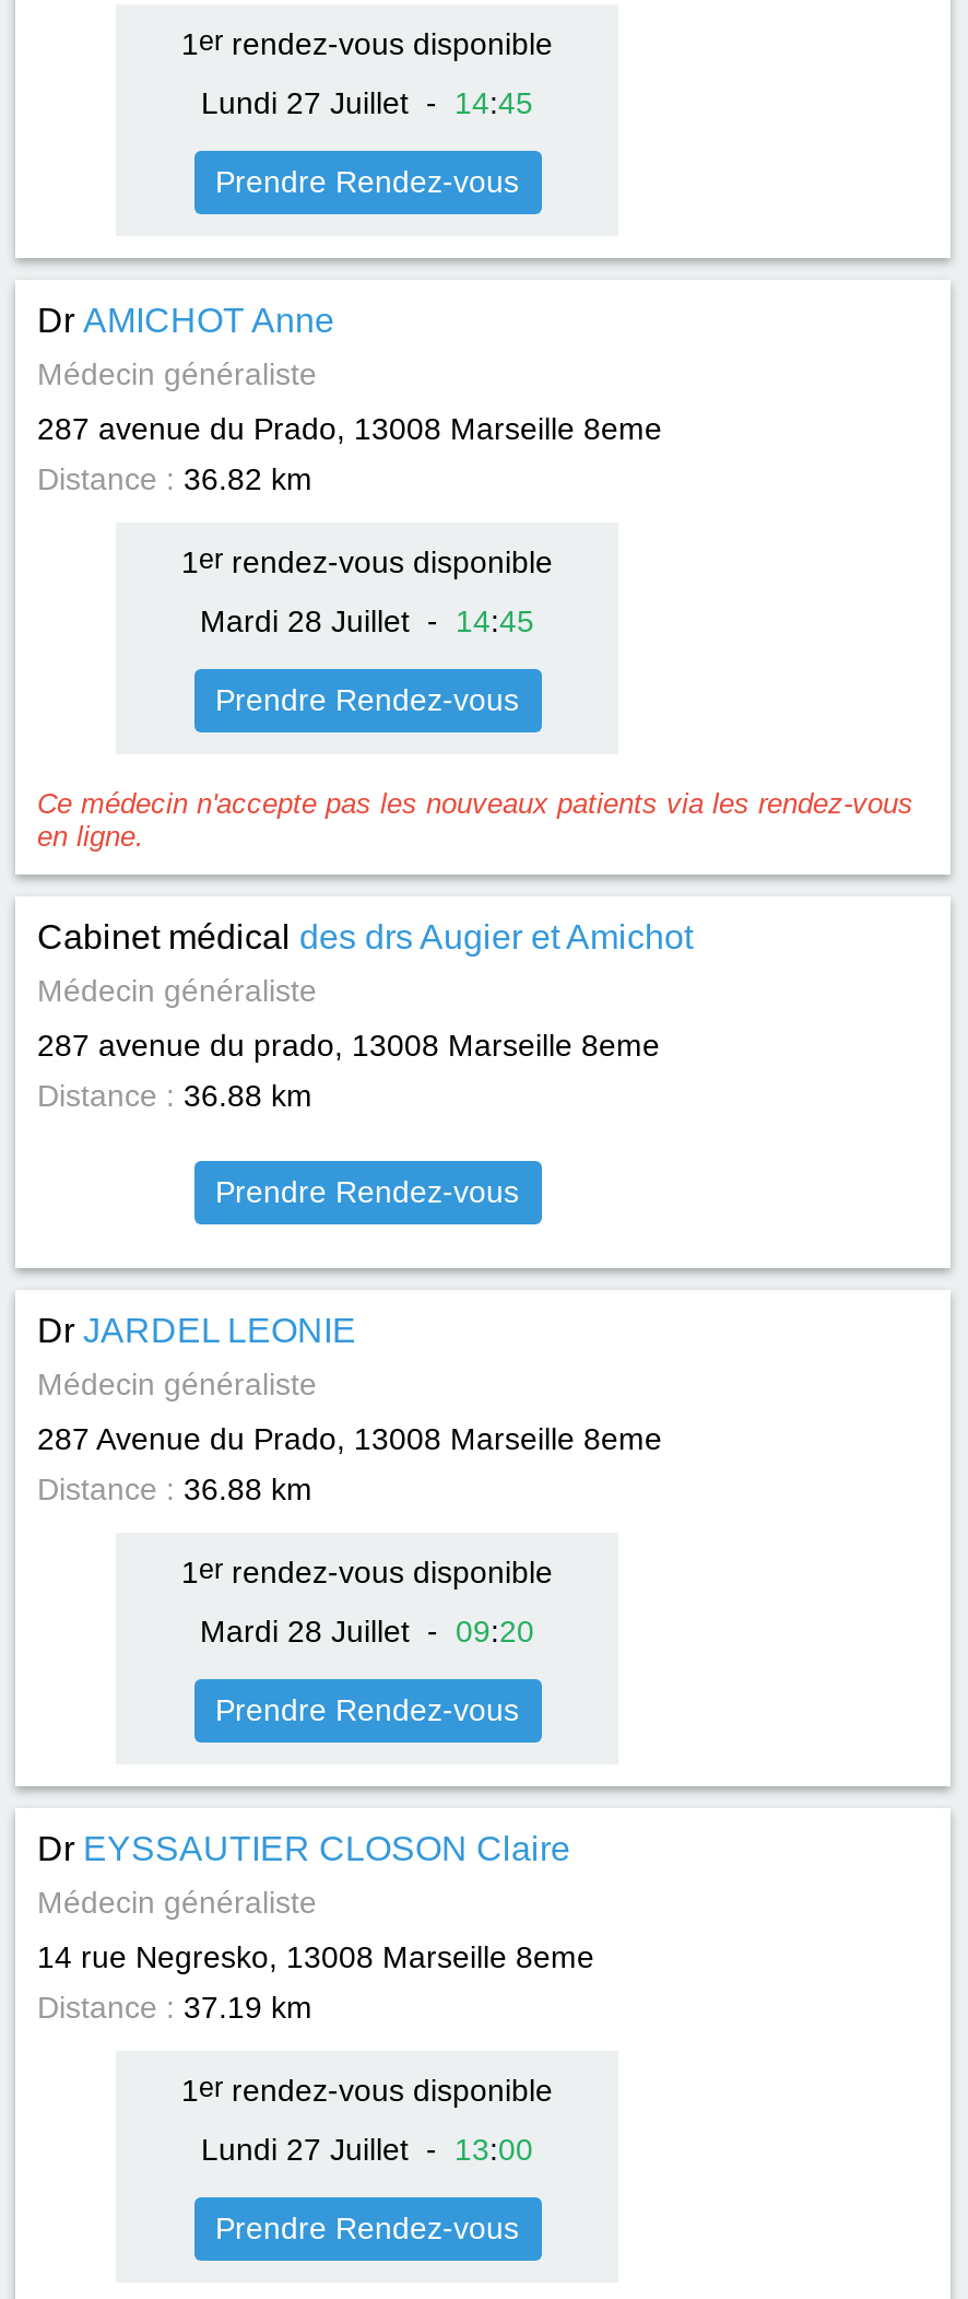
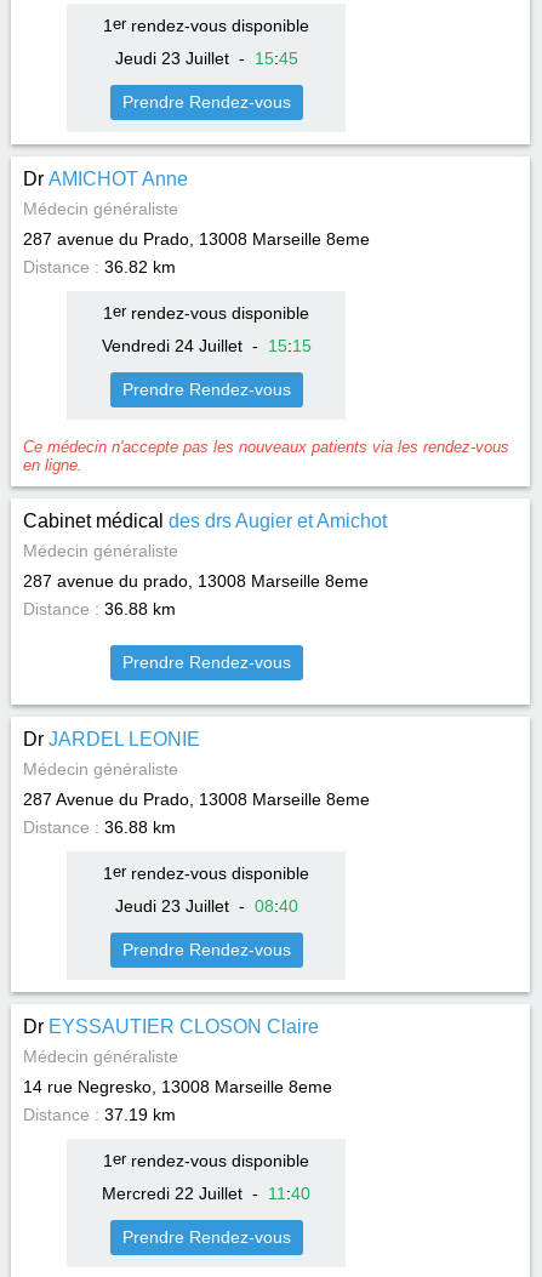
- Lundi 27 Juillet - 14:45
+ Jeudi 23 Juillet - 15:45

- Mardi 28 Juillet - 14:45
+ Vendredi 24 Juillet - 15:15

- Mardi 28 Juillet - 09:20
+ Jeudi 23 Juillet - 08:40

- Lundi 27 Juillet - 13:00
+ Mercredi 22 Juillet - 11:40
